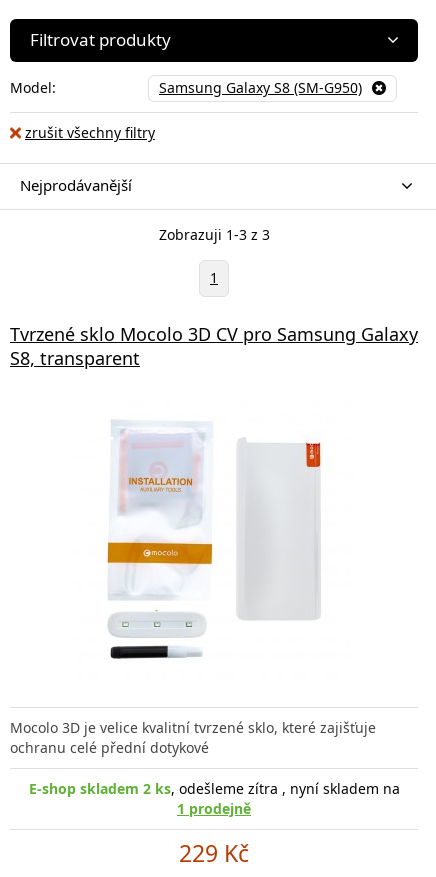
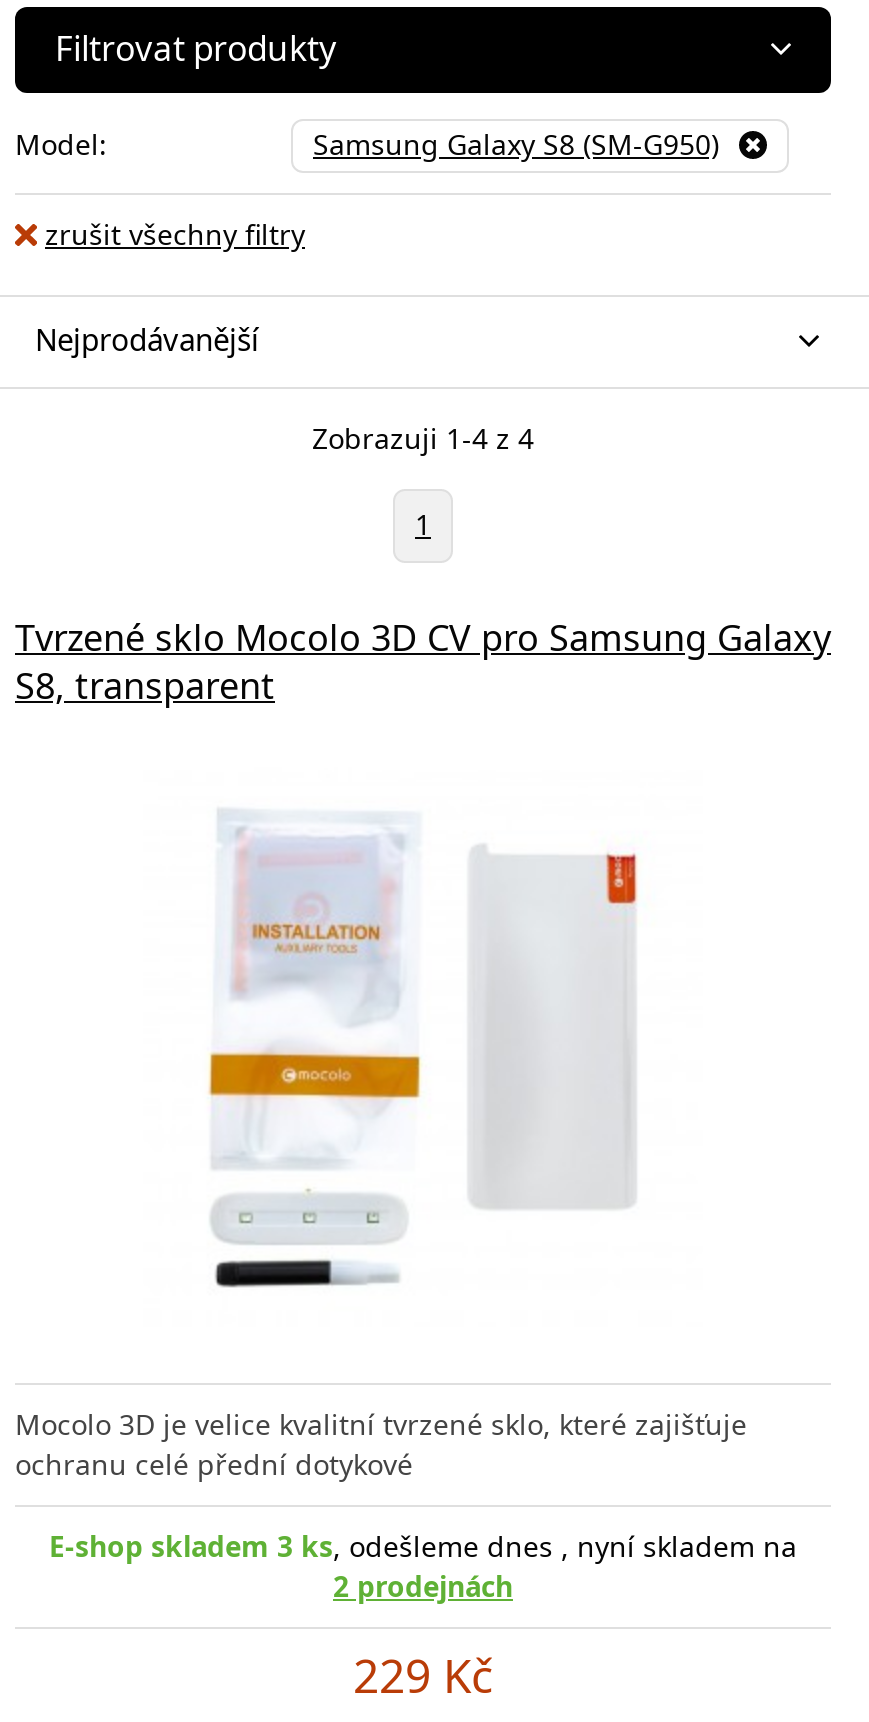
- Zobrazuji 1-3 z 3
+ Zobrazuji 1-4 z 4

- E-shop skladem 2 ks, odešleme zítra , nyní skladem na
- 1 prodejně
+ E-shop skladem 3 ks, odešleme dnes , nyní skladem na
+ 2 prodejnách
